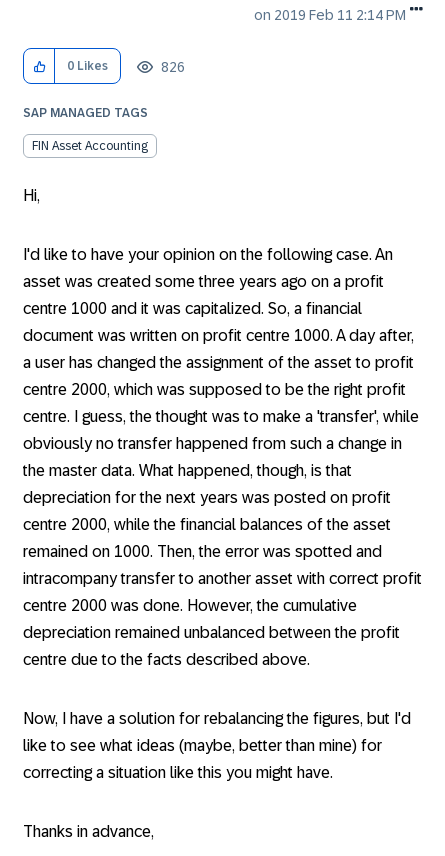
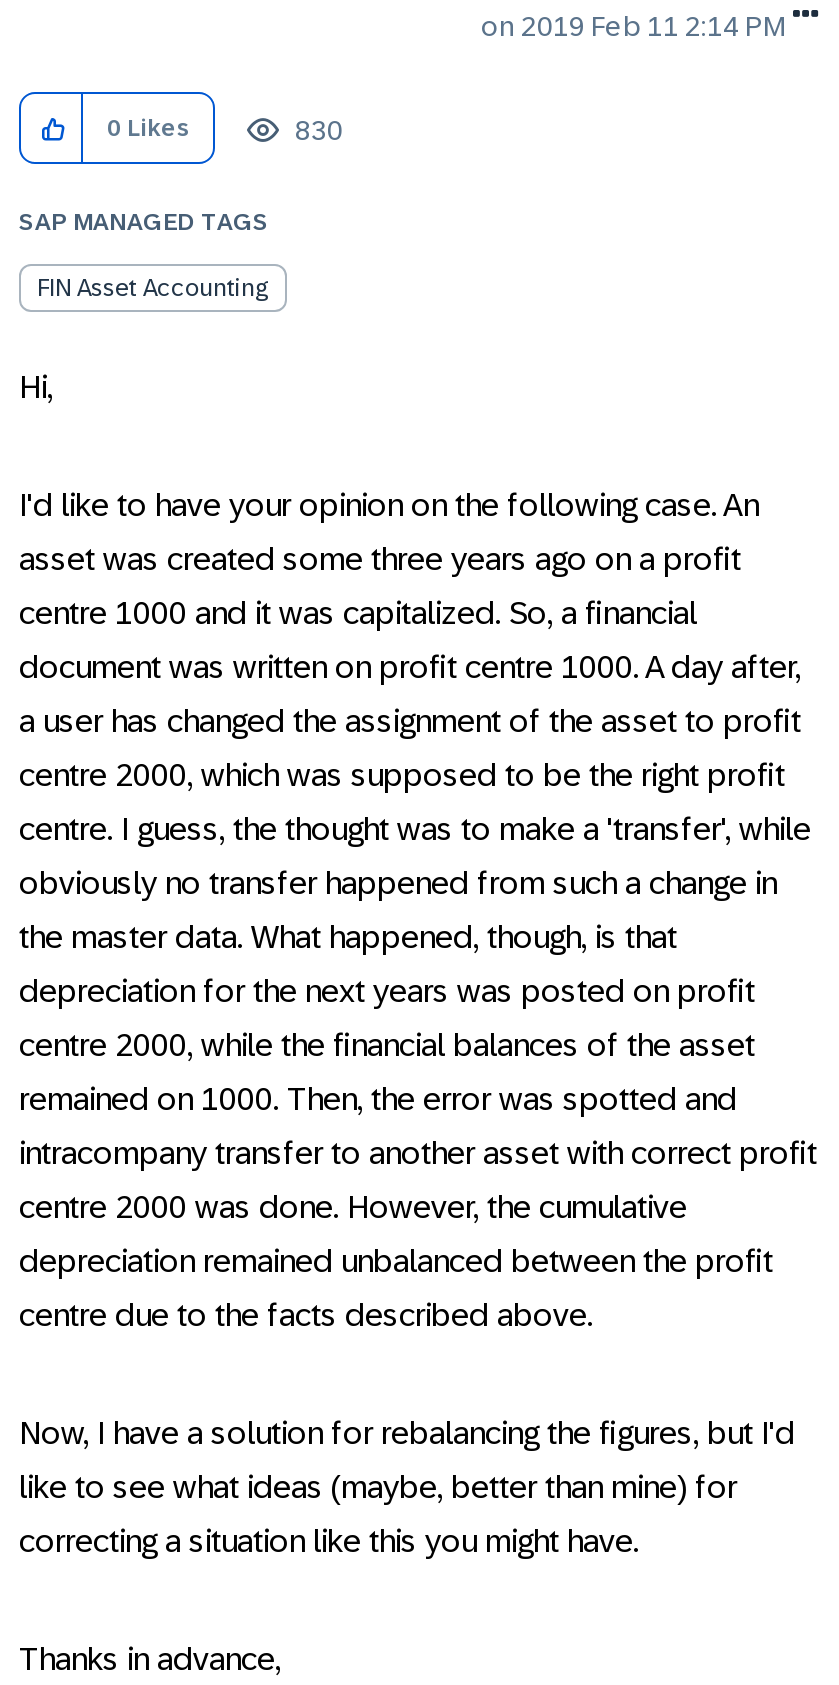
- 826
+ 830
